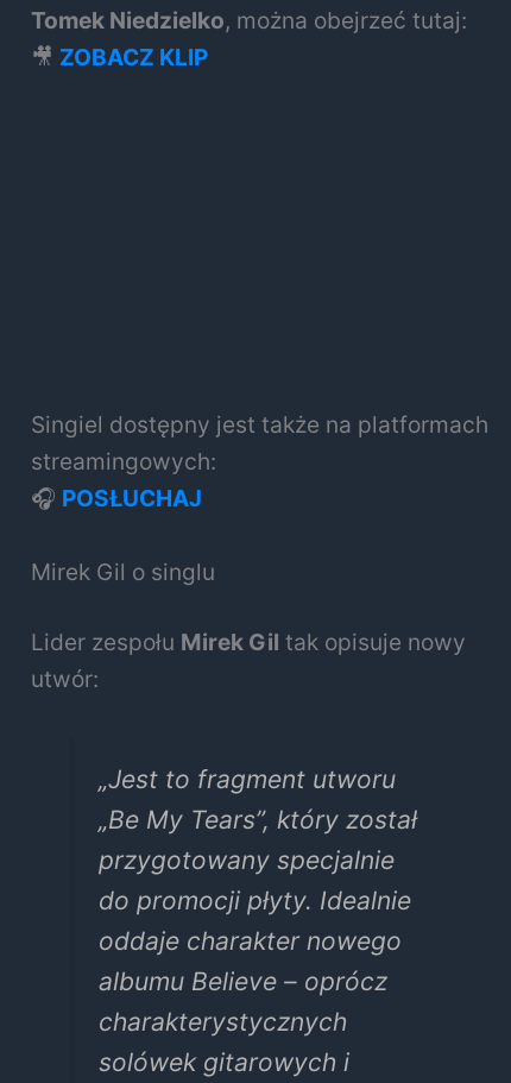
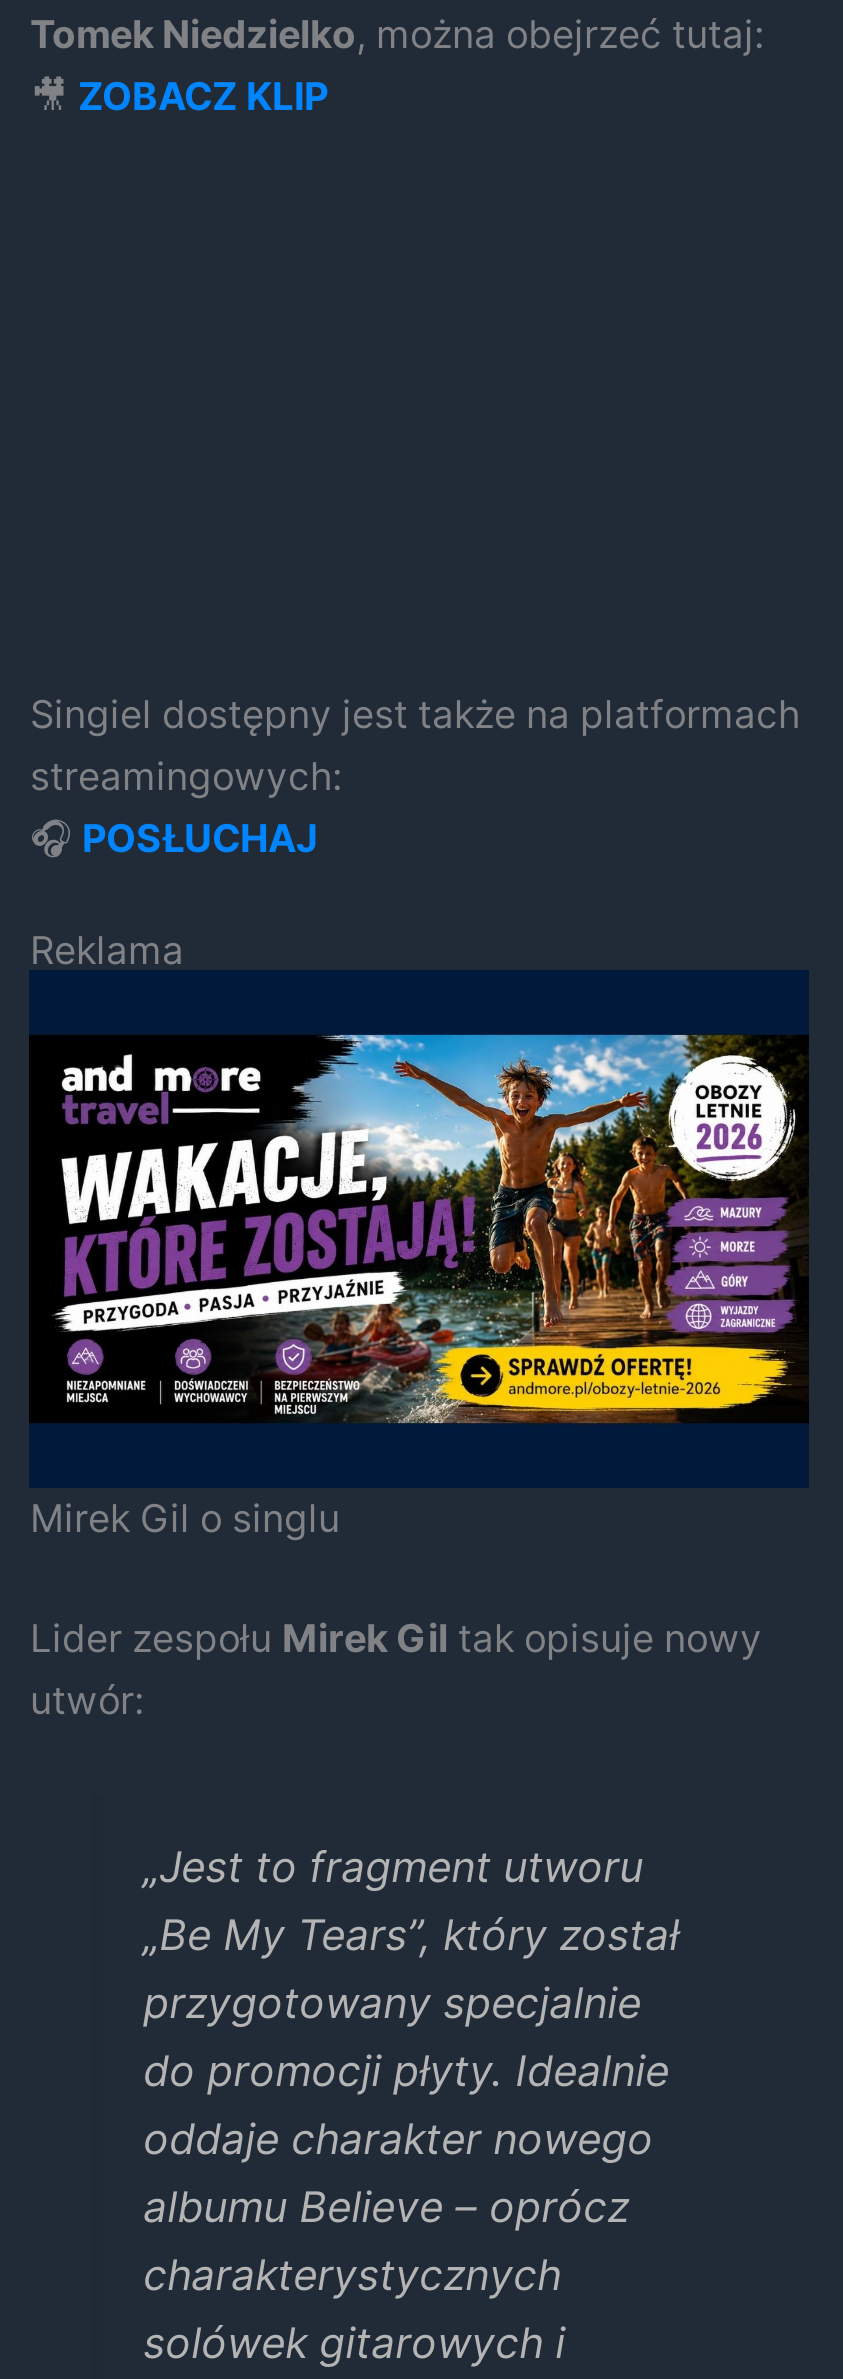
+ [image]

+ Reklama
